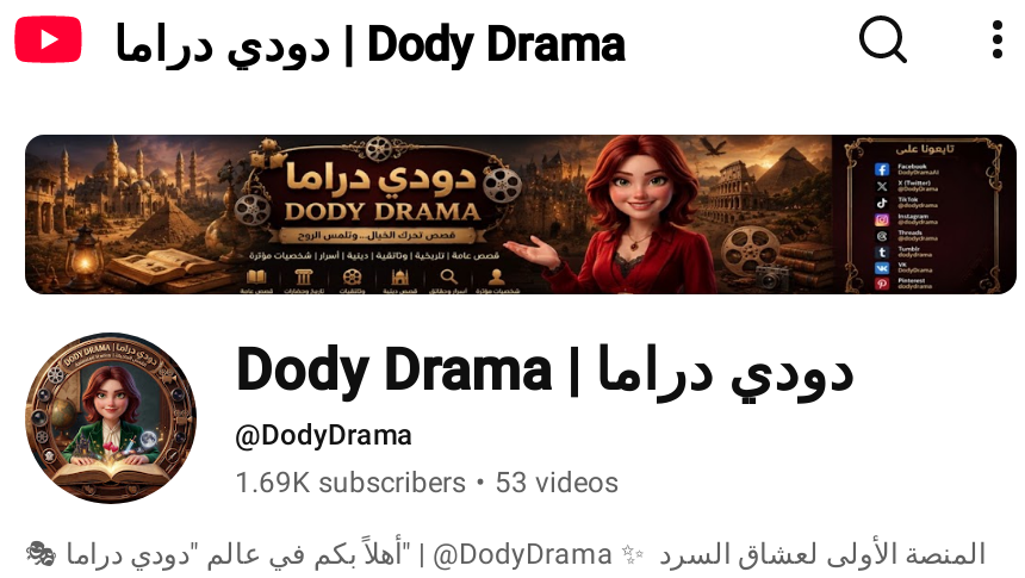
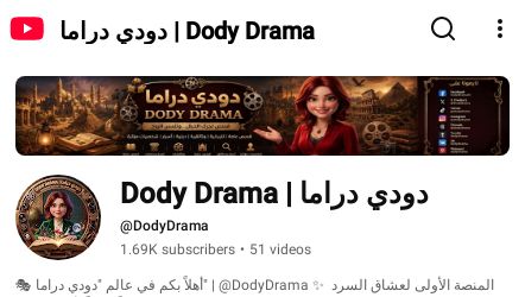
- 1.69K subscribers • 53 videos
+ 1.69K subscribers • 51 videos
